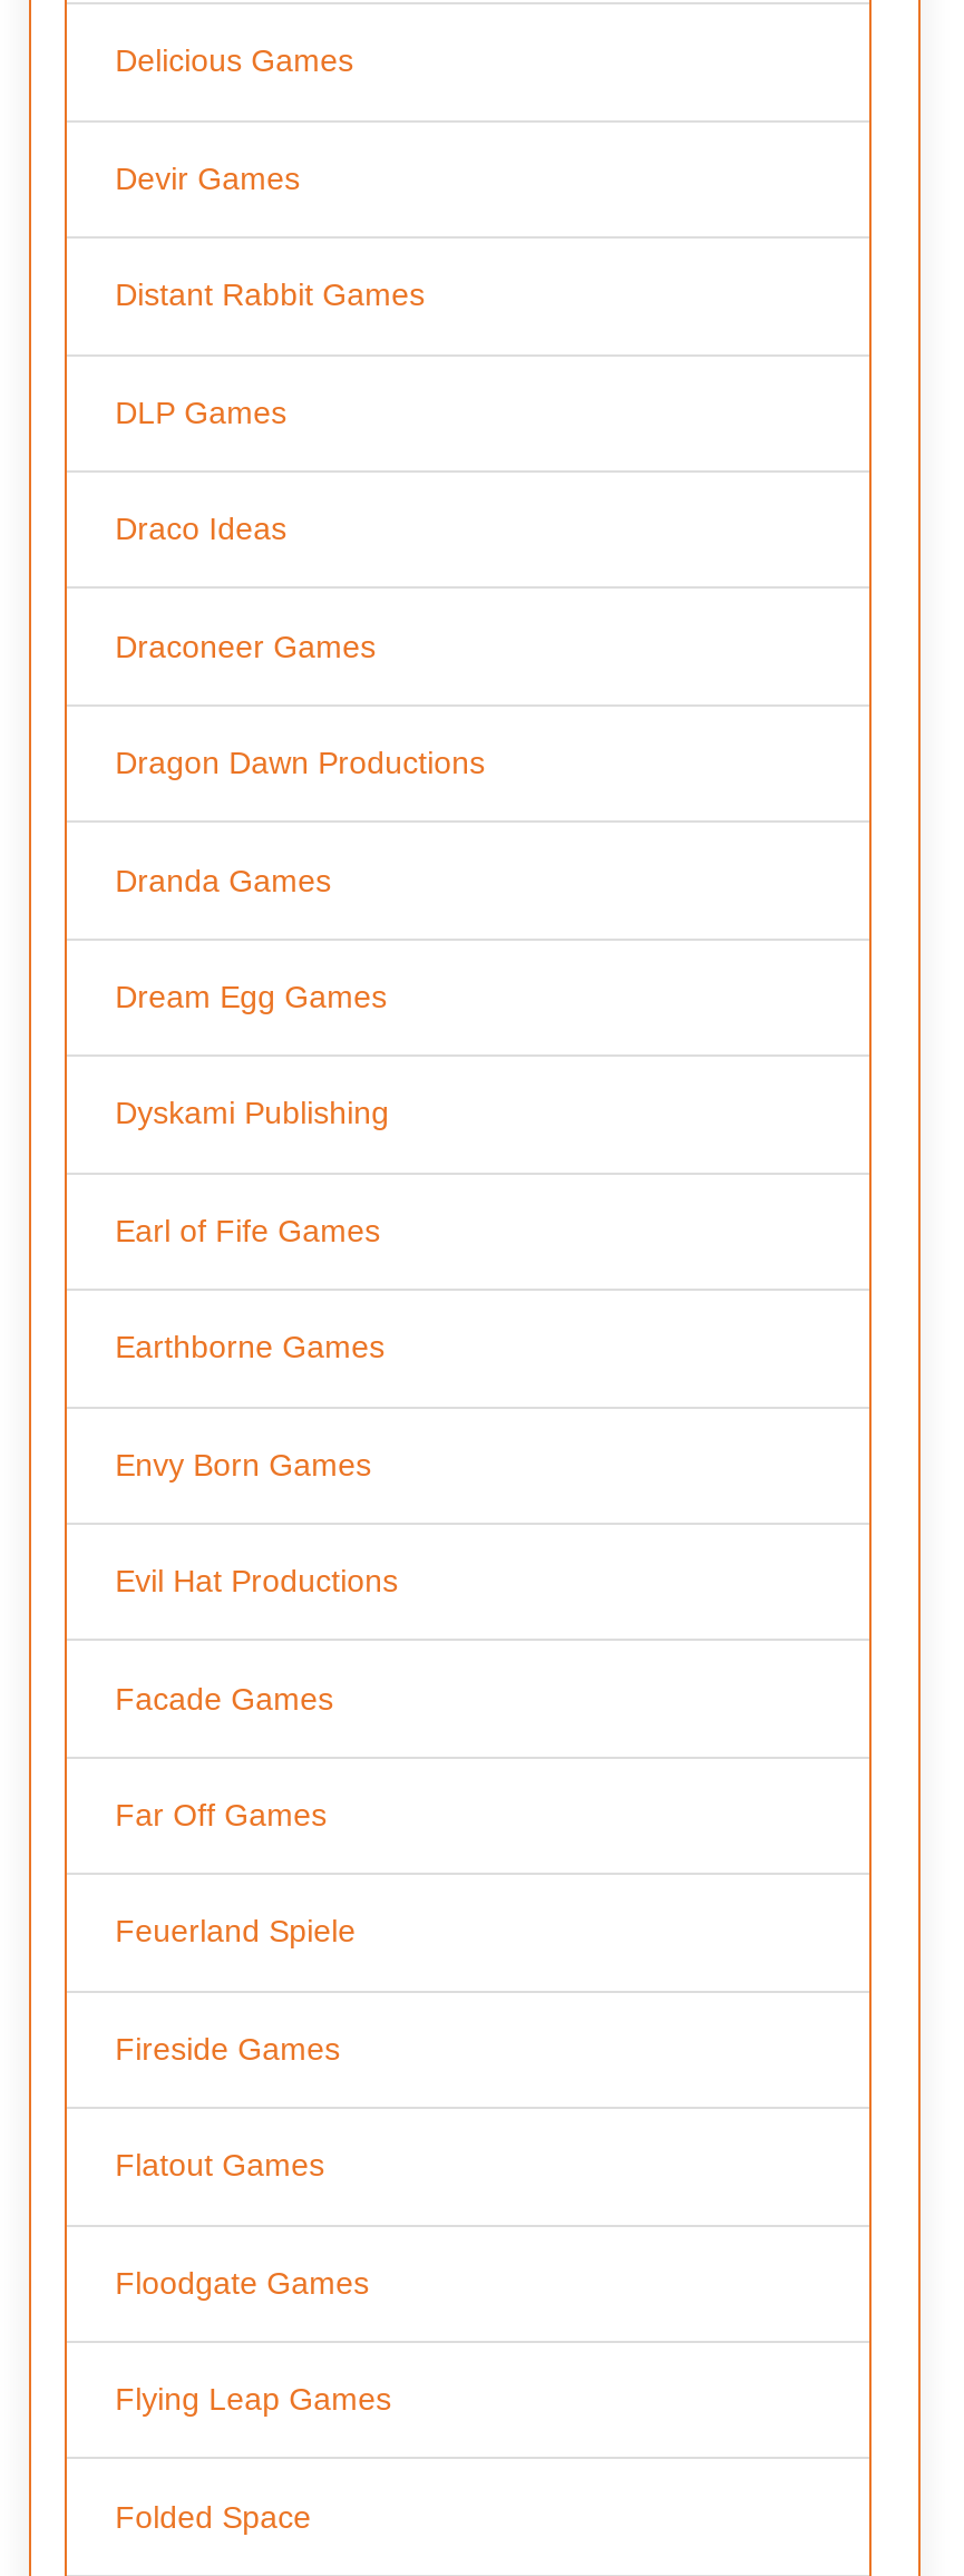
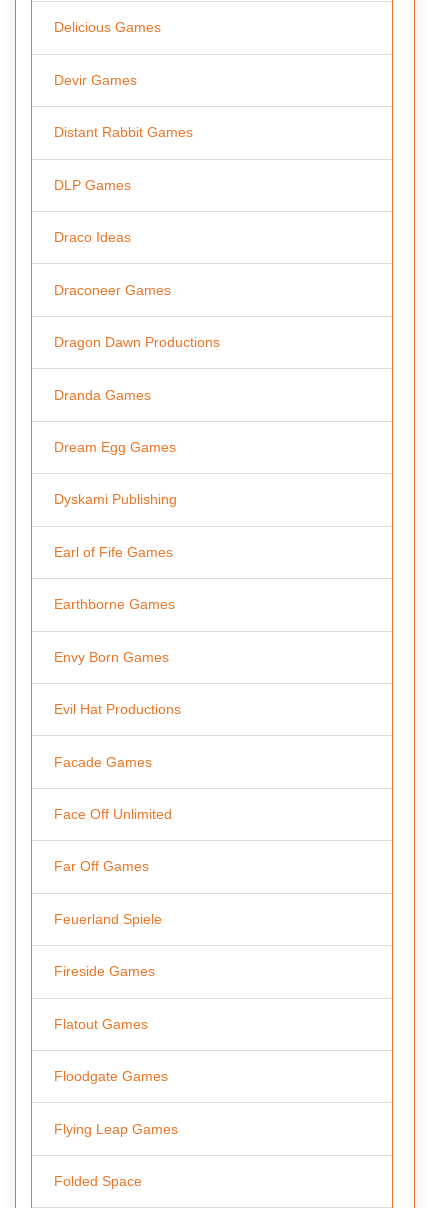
+ Face Off Unlimited
